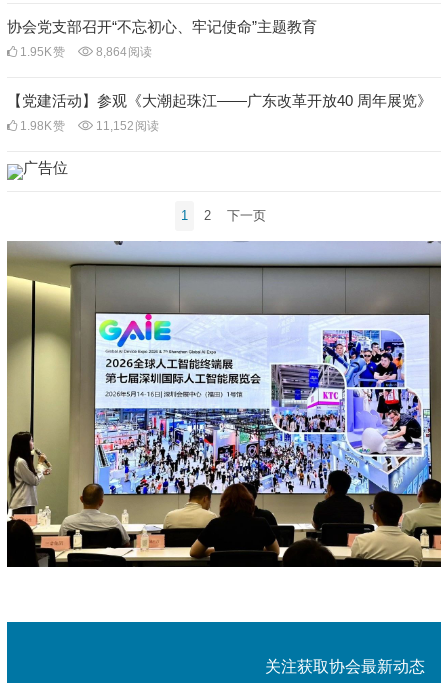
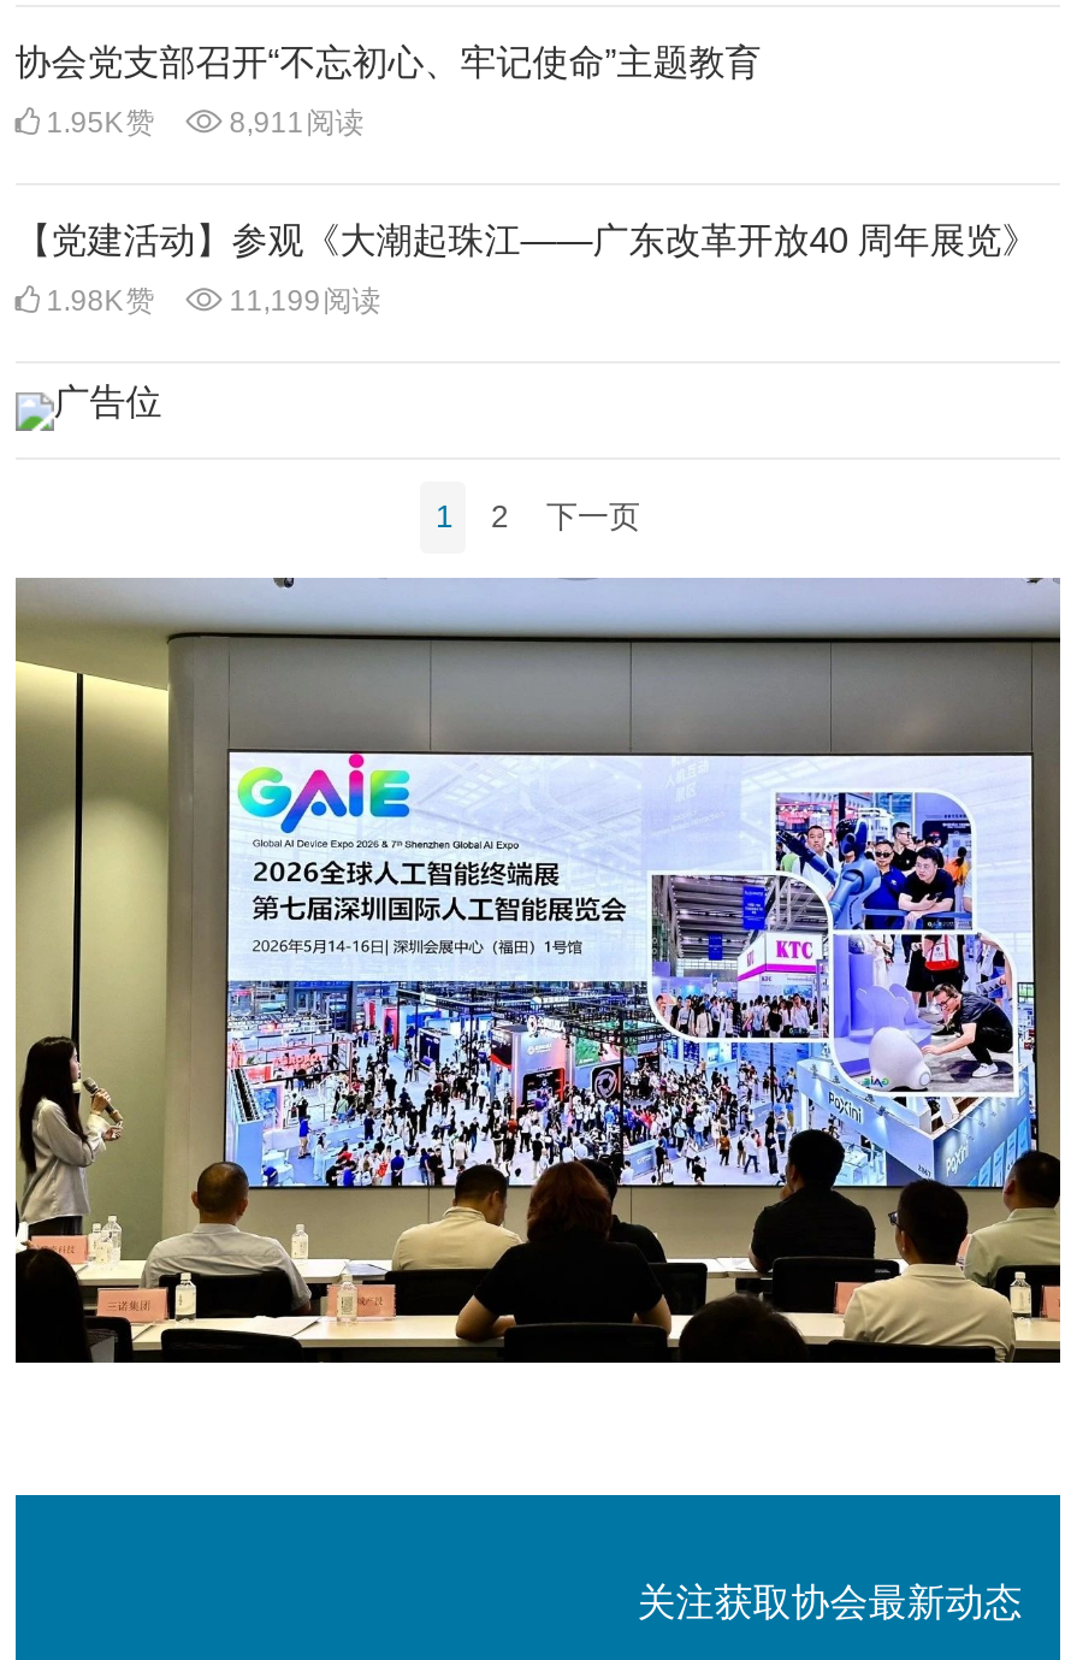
- 1.95K赞 8,864阅读
+ 1.95K赞 8,911阅读

- 1.98K赞 11,152阅读
+ 1.98K赞 11,199阅读
